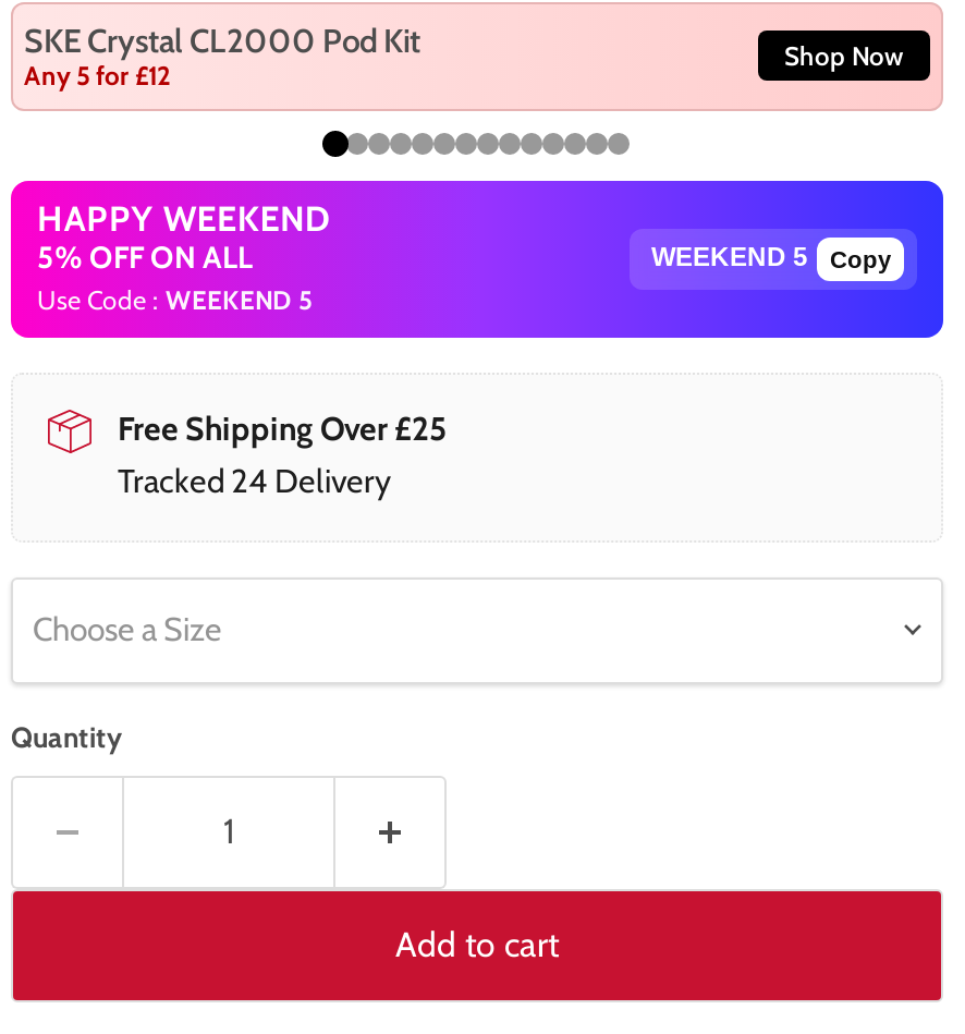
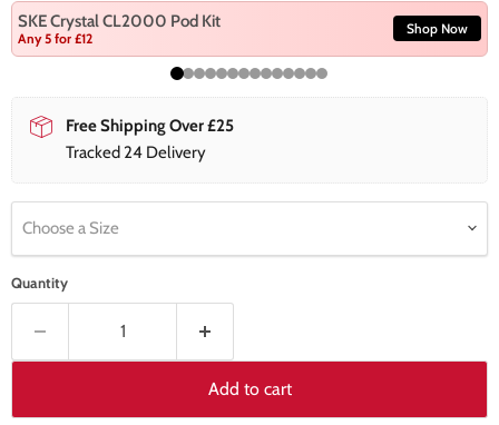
- [image]
- HAPPY WEEKEND
- 5% OFF ON ALL
- Use Code : WEEKEND 5

- Copy
